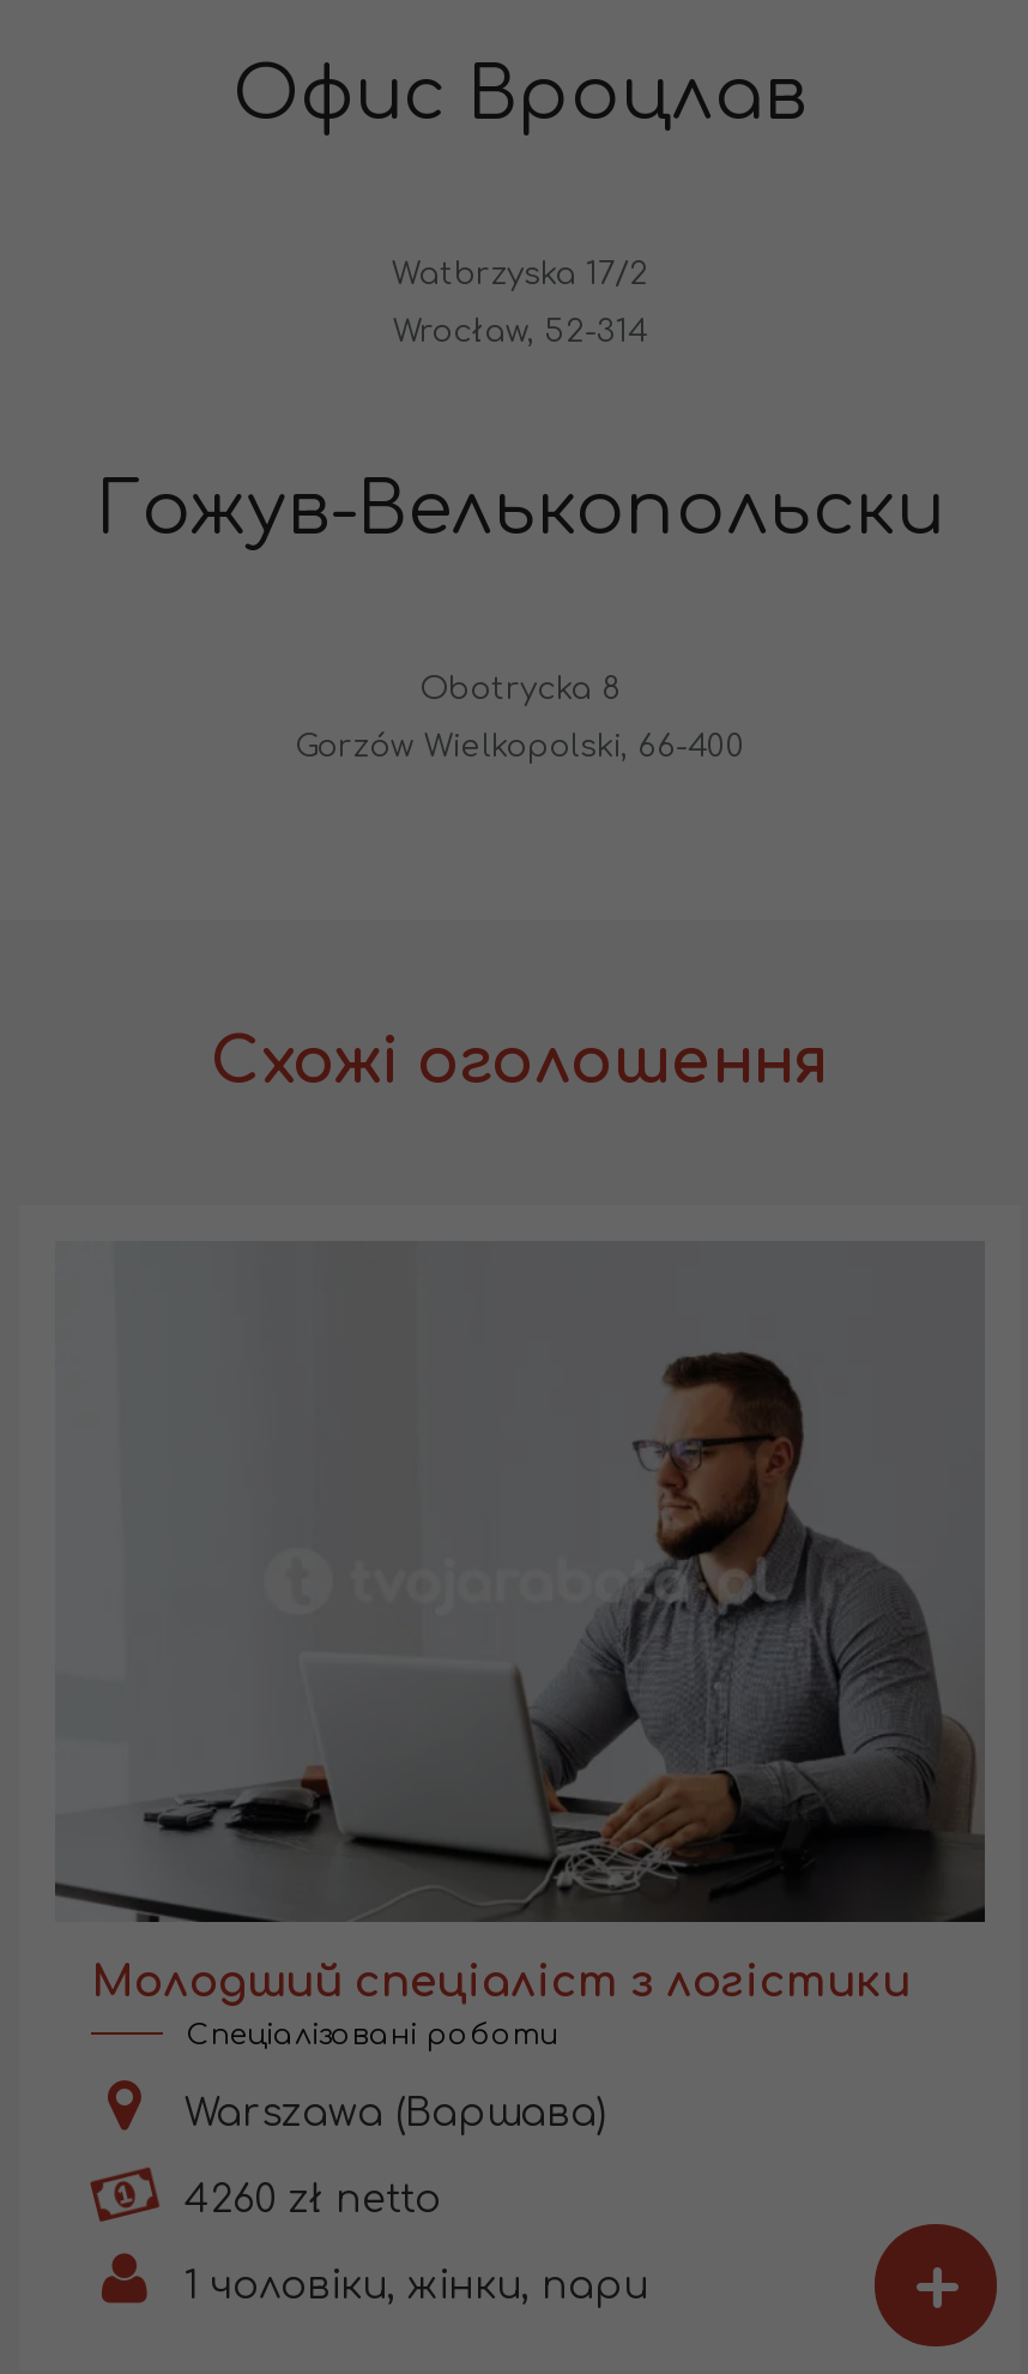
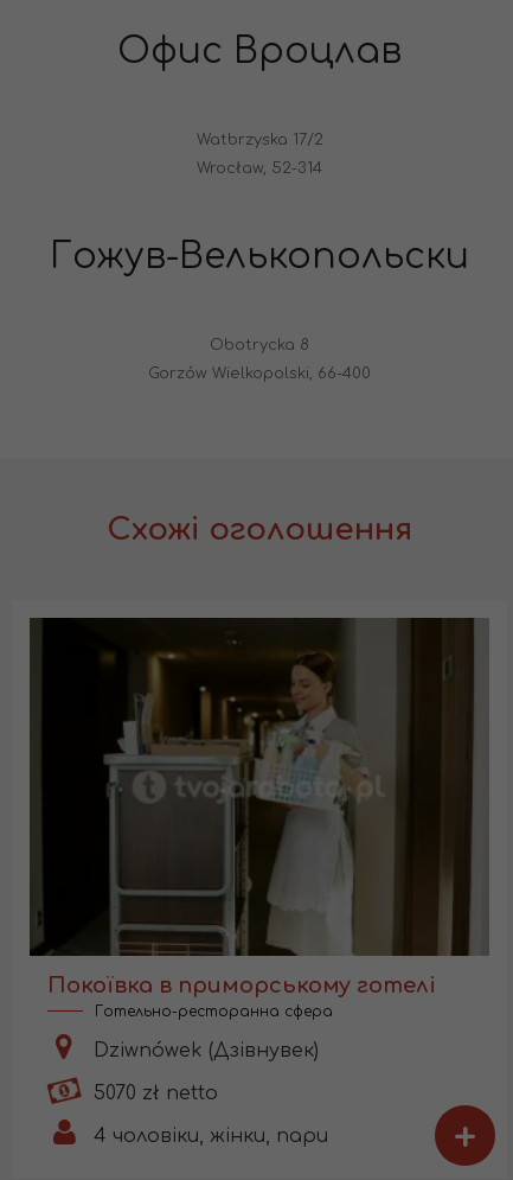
- [image]
- Молодший спеціаліст з логістики
- Спеціалізовані роботи
+ [image]
+ Покоївка в приморському готелі
+ Готельно-ресторанна сфера

- Warszawa (Варшава)
+ Dziwnówek (Дзівнувек)

- 4260 zł netto
+ 5070 zł netto

- 1 чоловіки, жінки, пари
+ 4 чоловіки, жінки, пари
